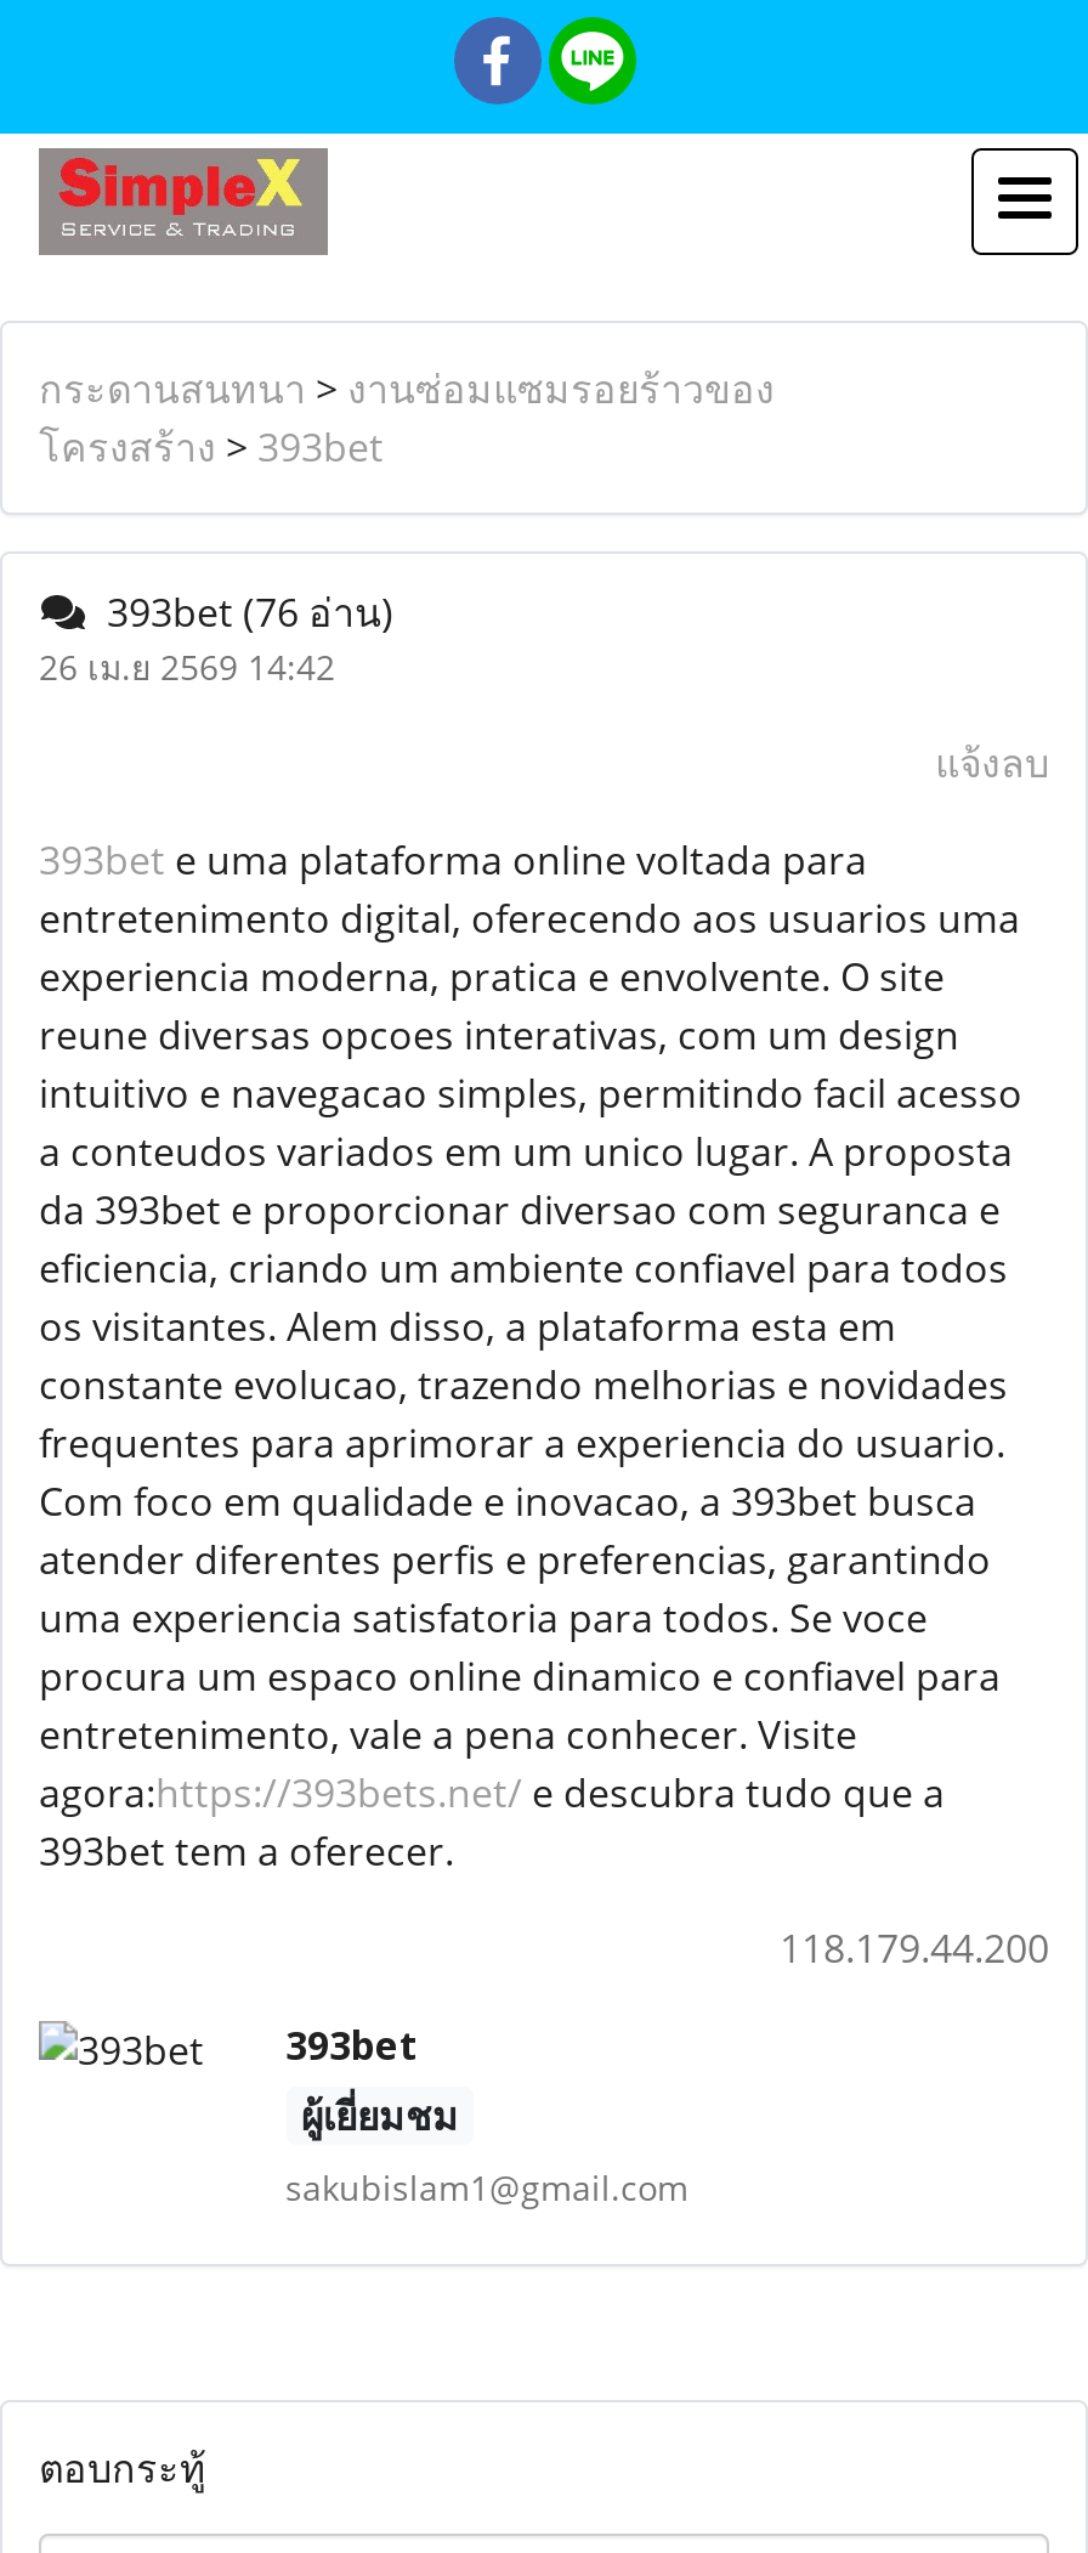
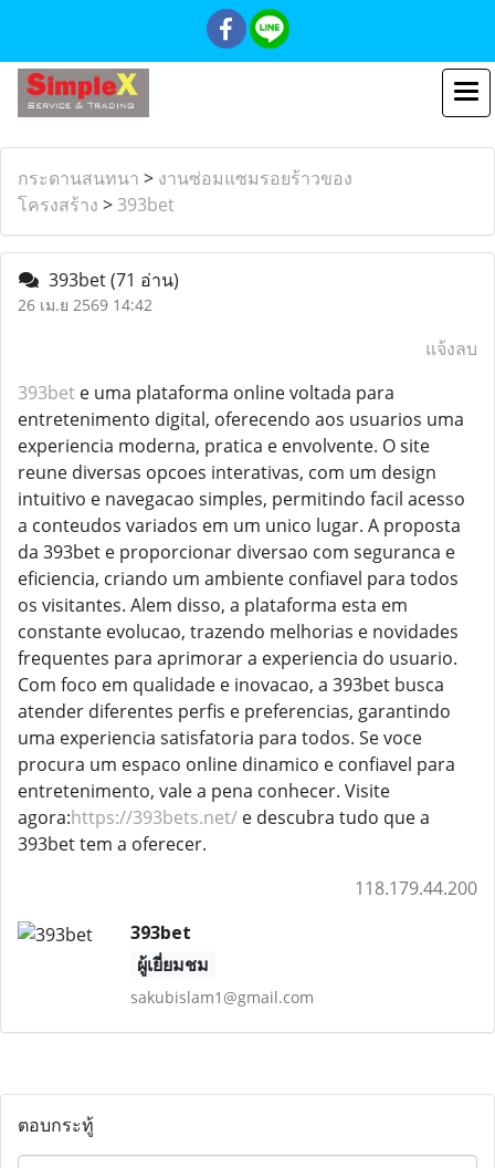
- 393bet (76 อ่าน)
+ 393bet (71 อ่าน)
